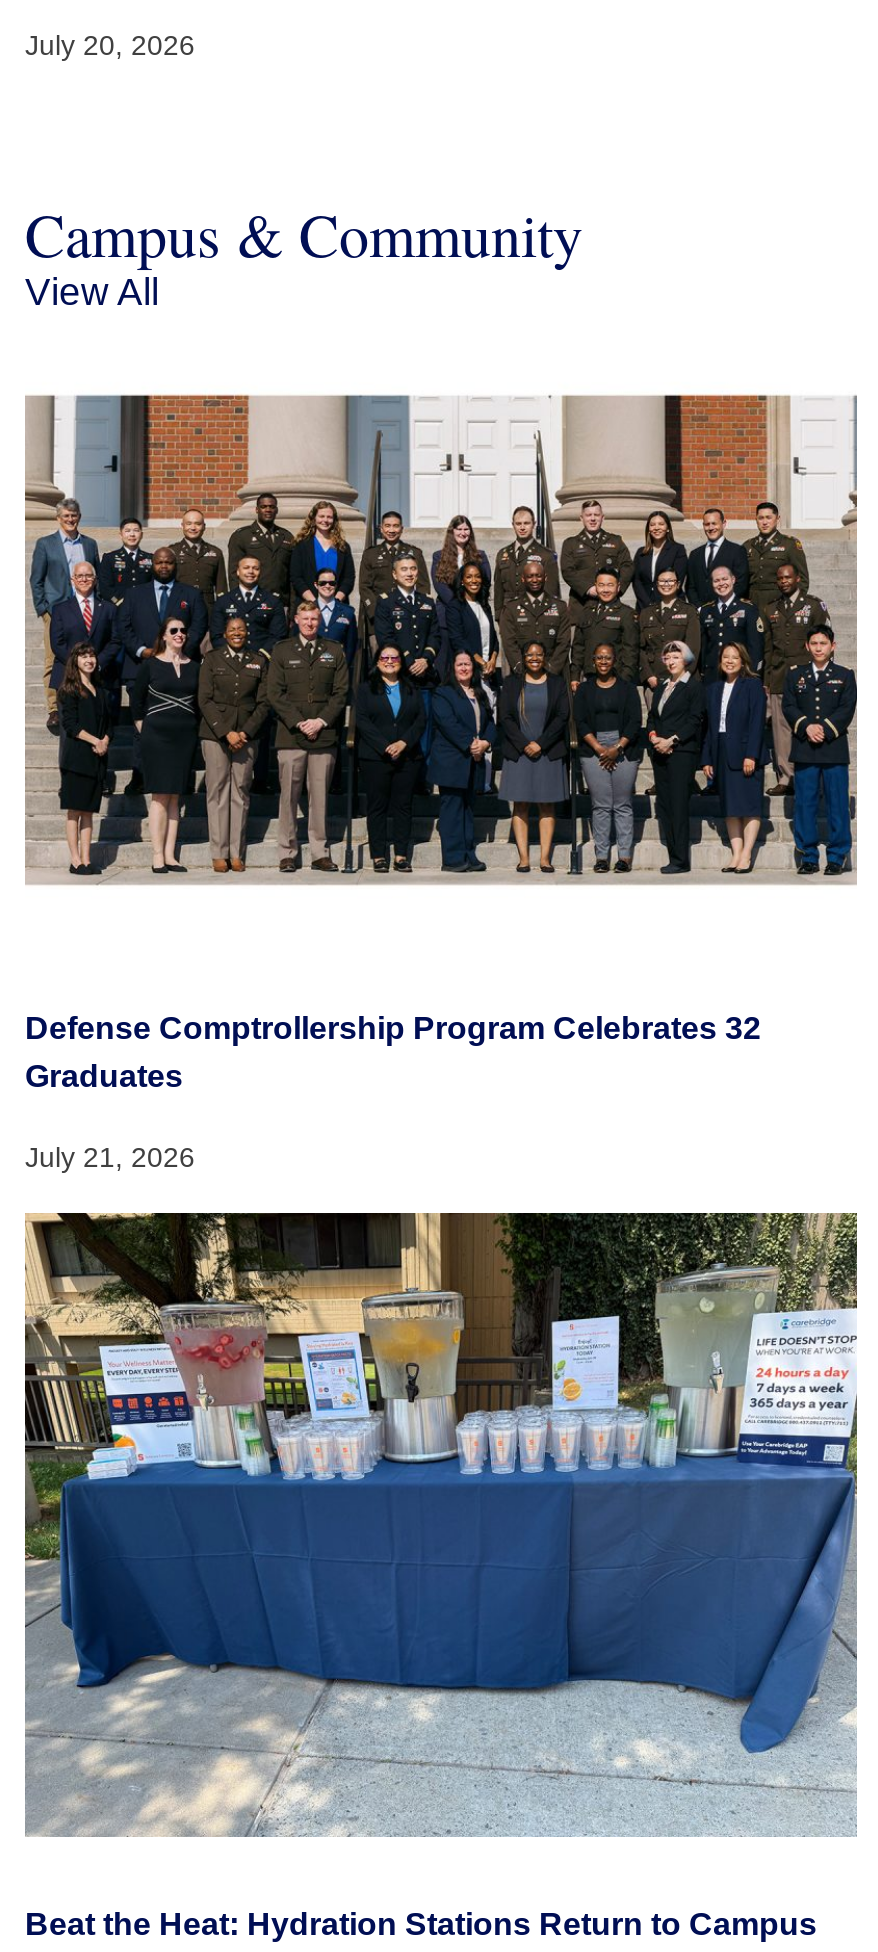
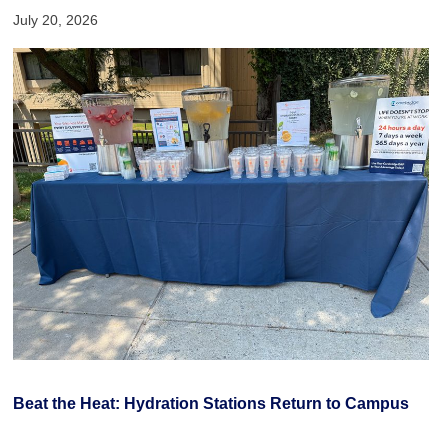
- Campus & Community
- View All

- [image]

- Defense Comptrollership Program Celebrates 32
- Graduates
- July 21, 2026
